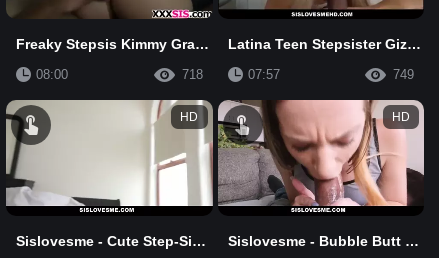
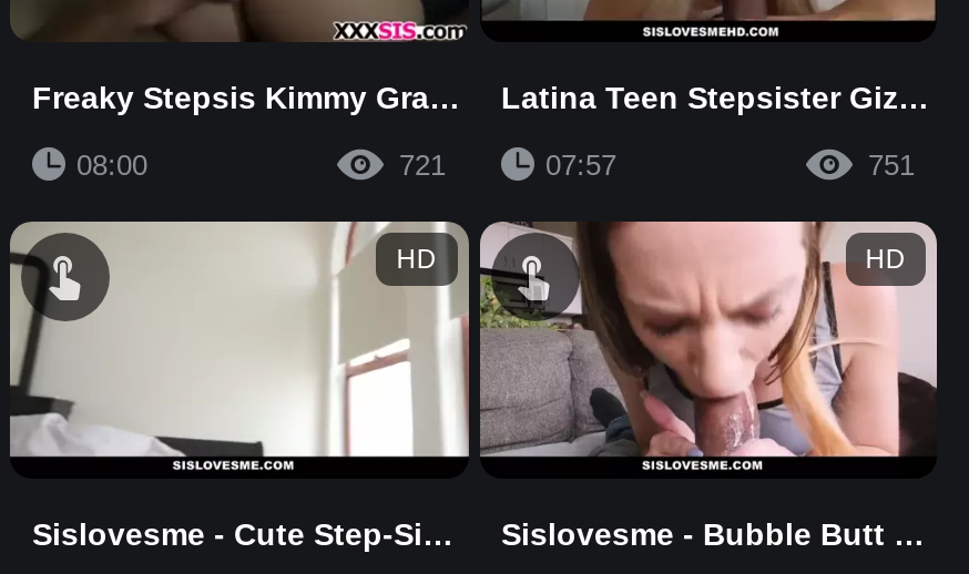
- 718
+ 721

- 749
+ 751
